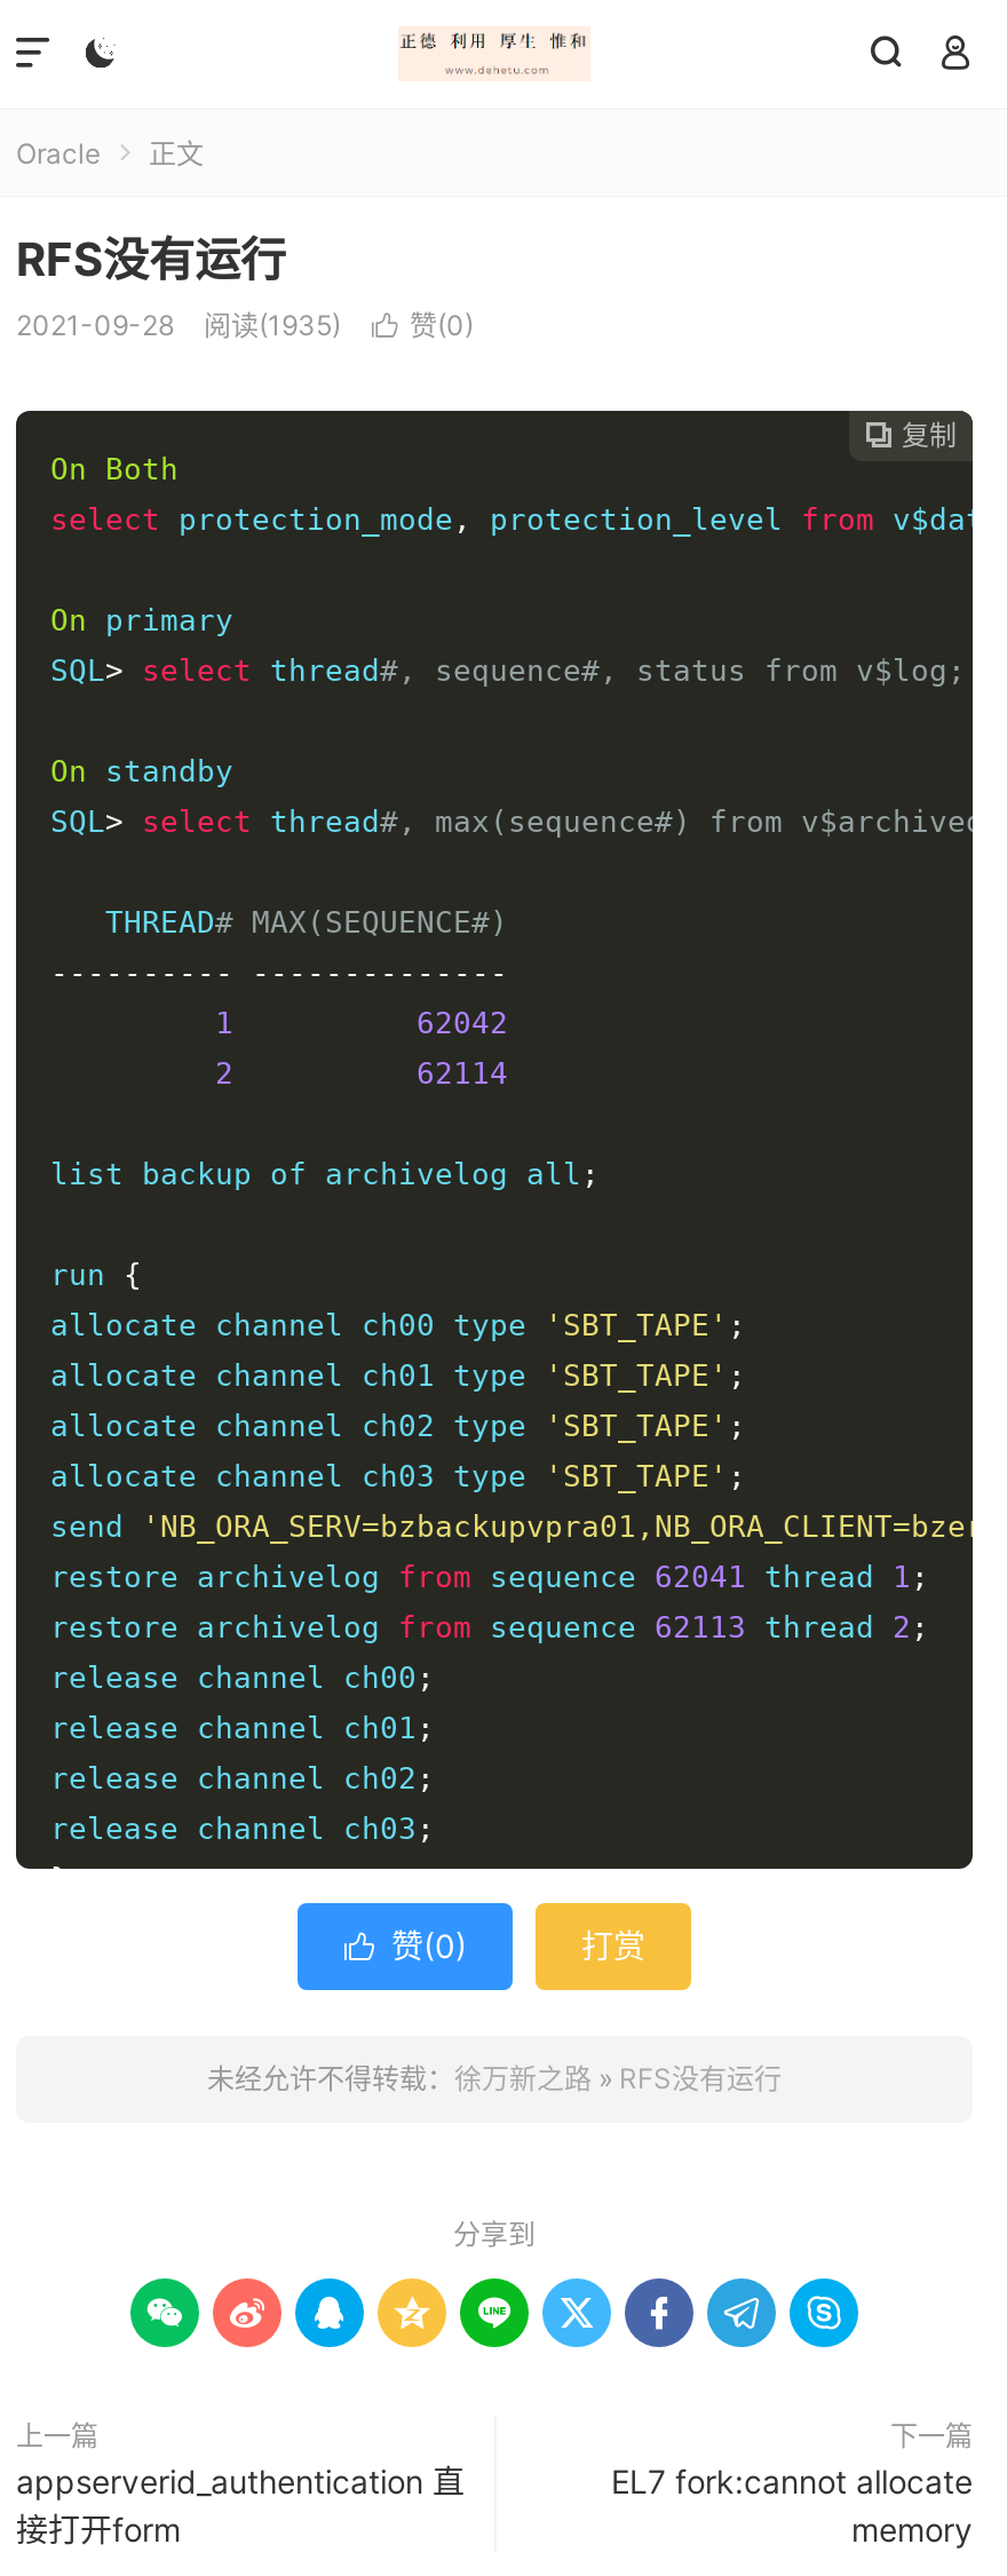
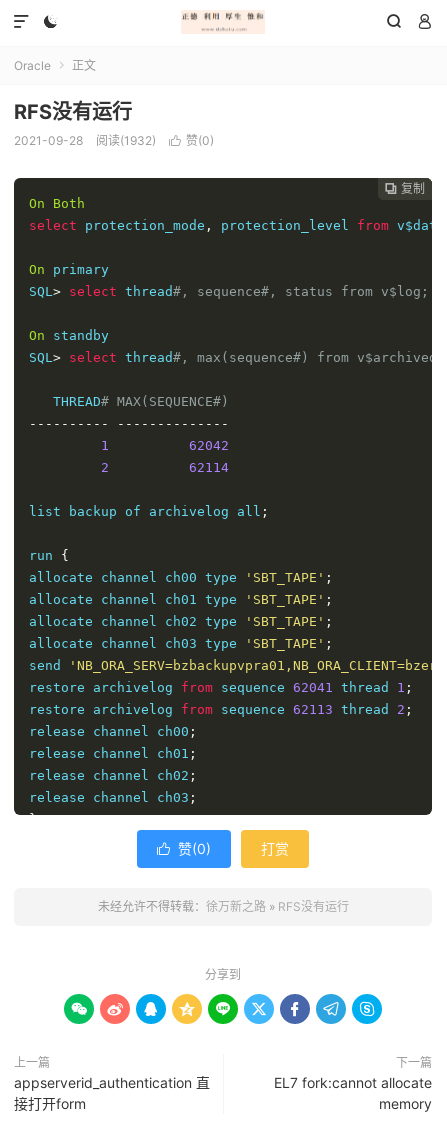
- 阅读(1935)
+ 阅读(1932)
